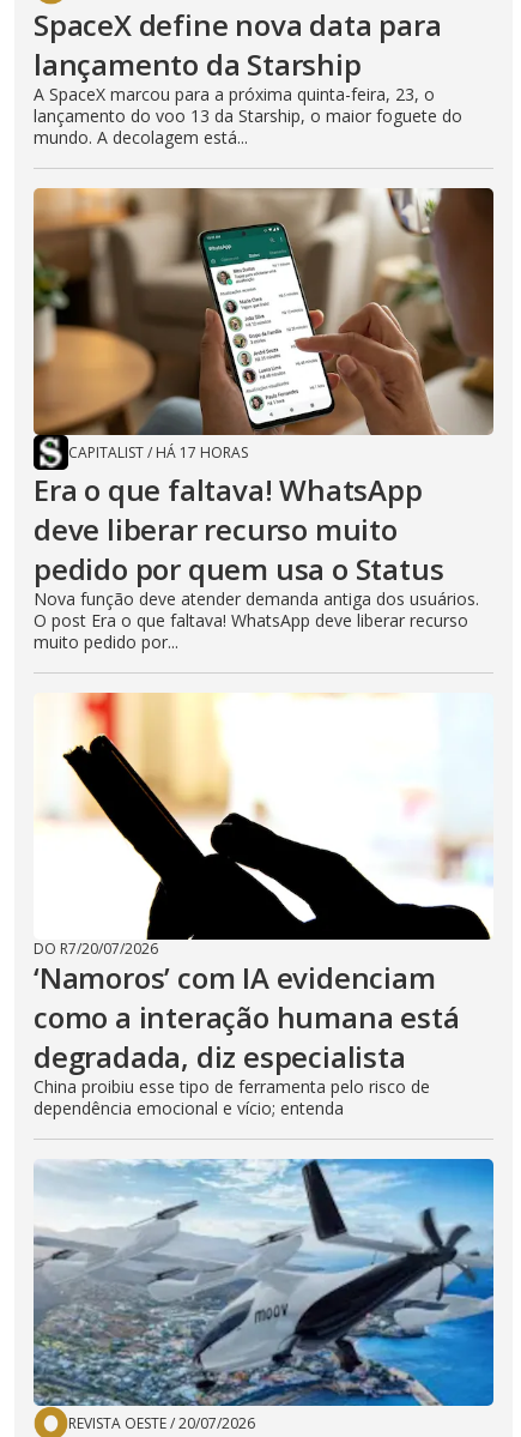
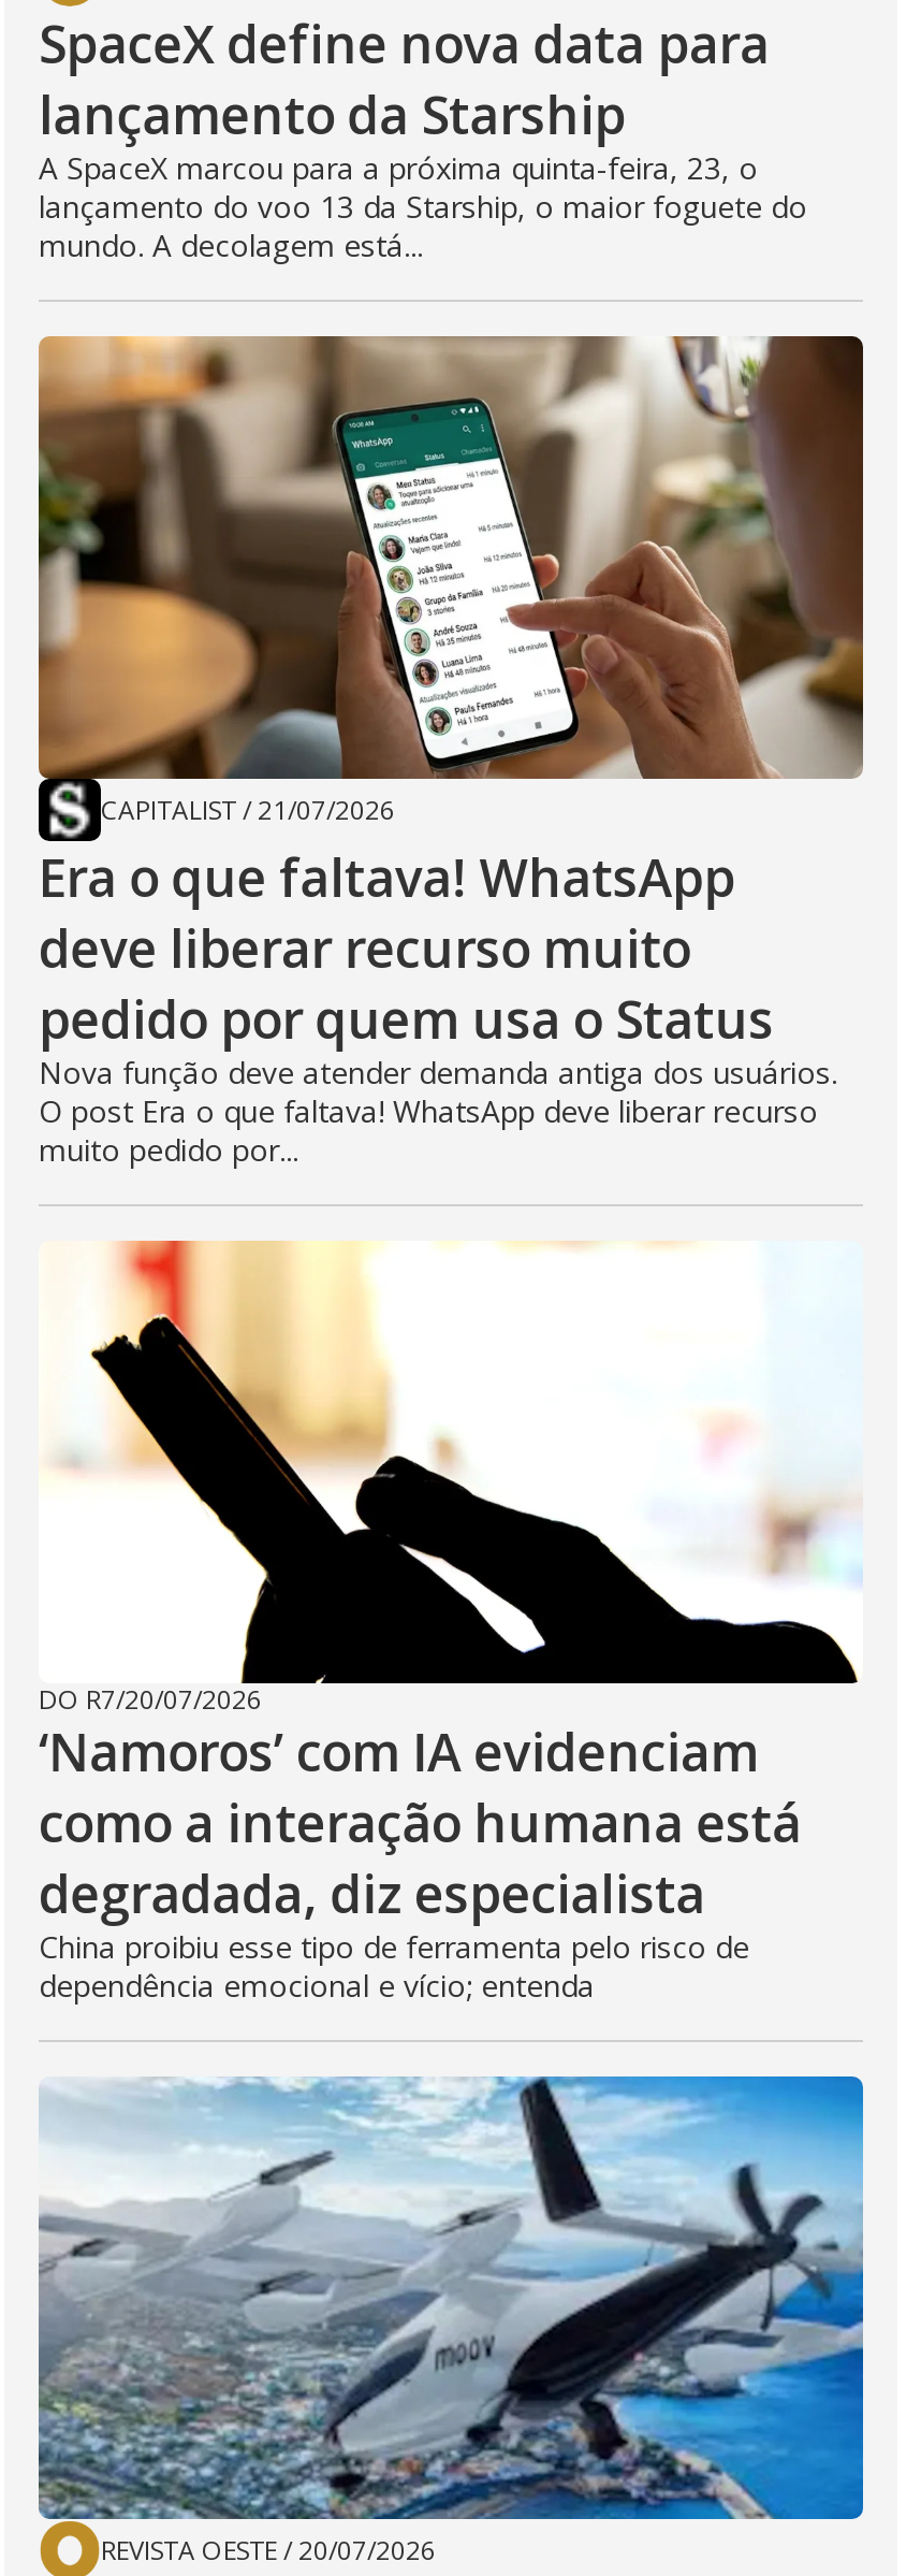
- CAPITALIST / HÁ 17 HORAS
+ CAPITALIST / 21/07/2026
